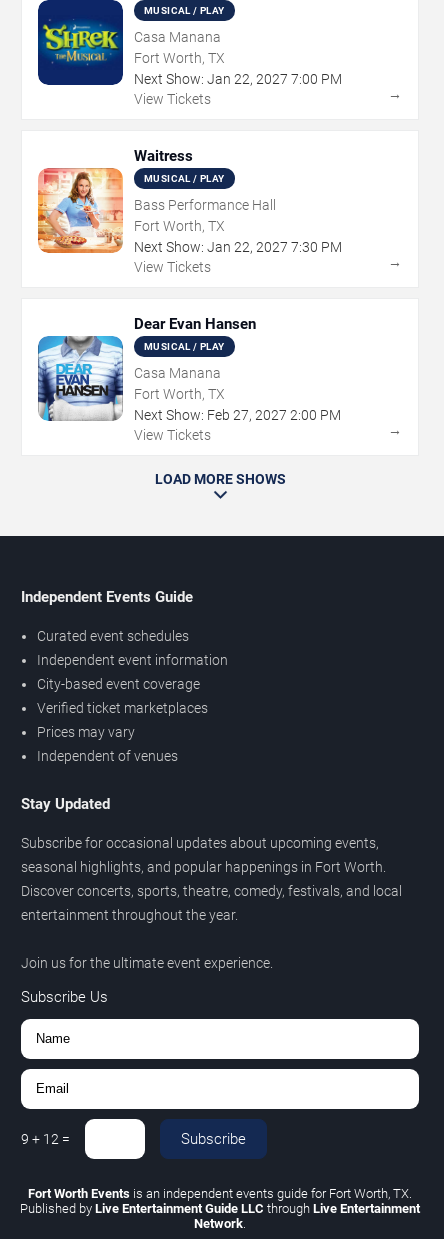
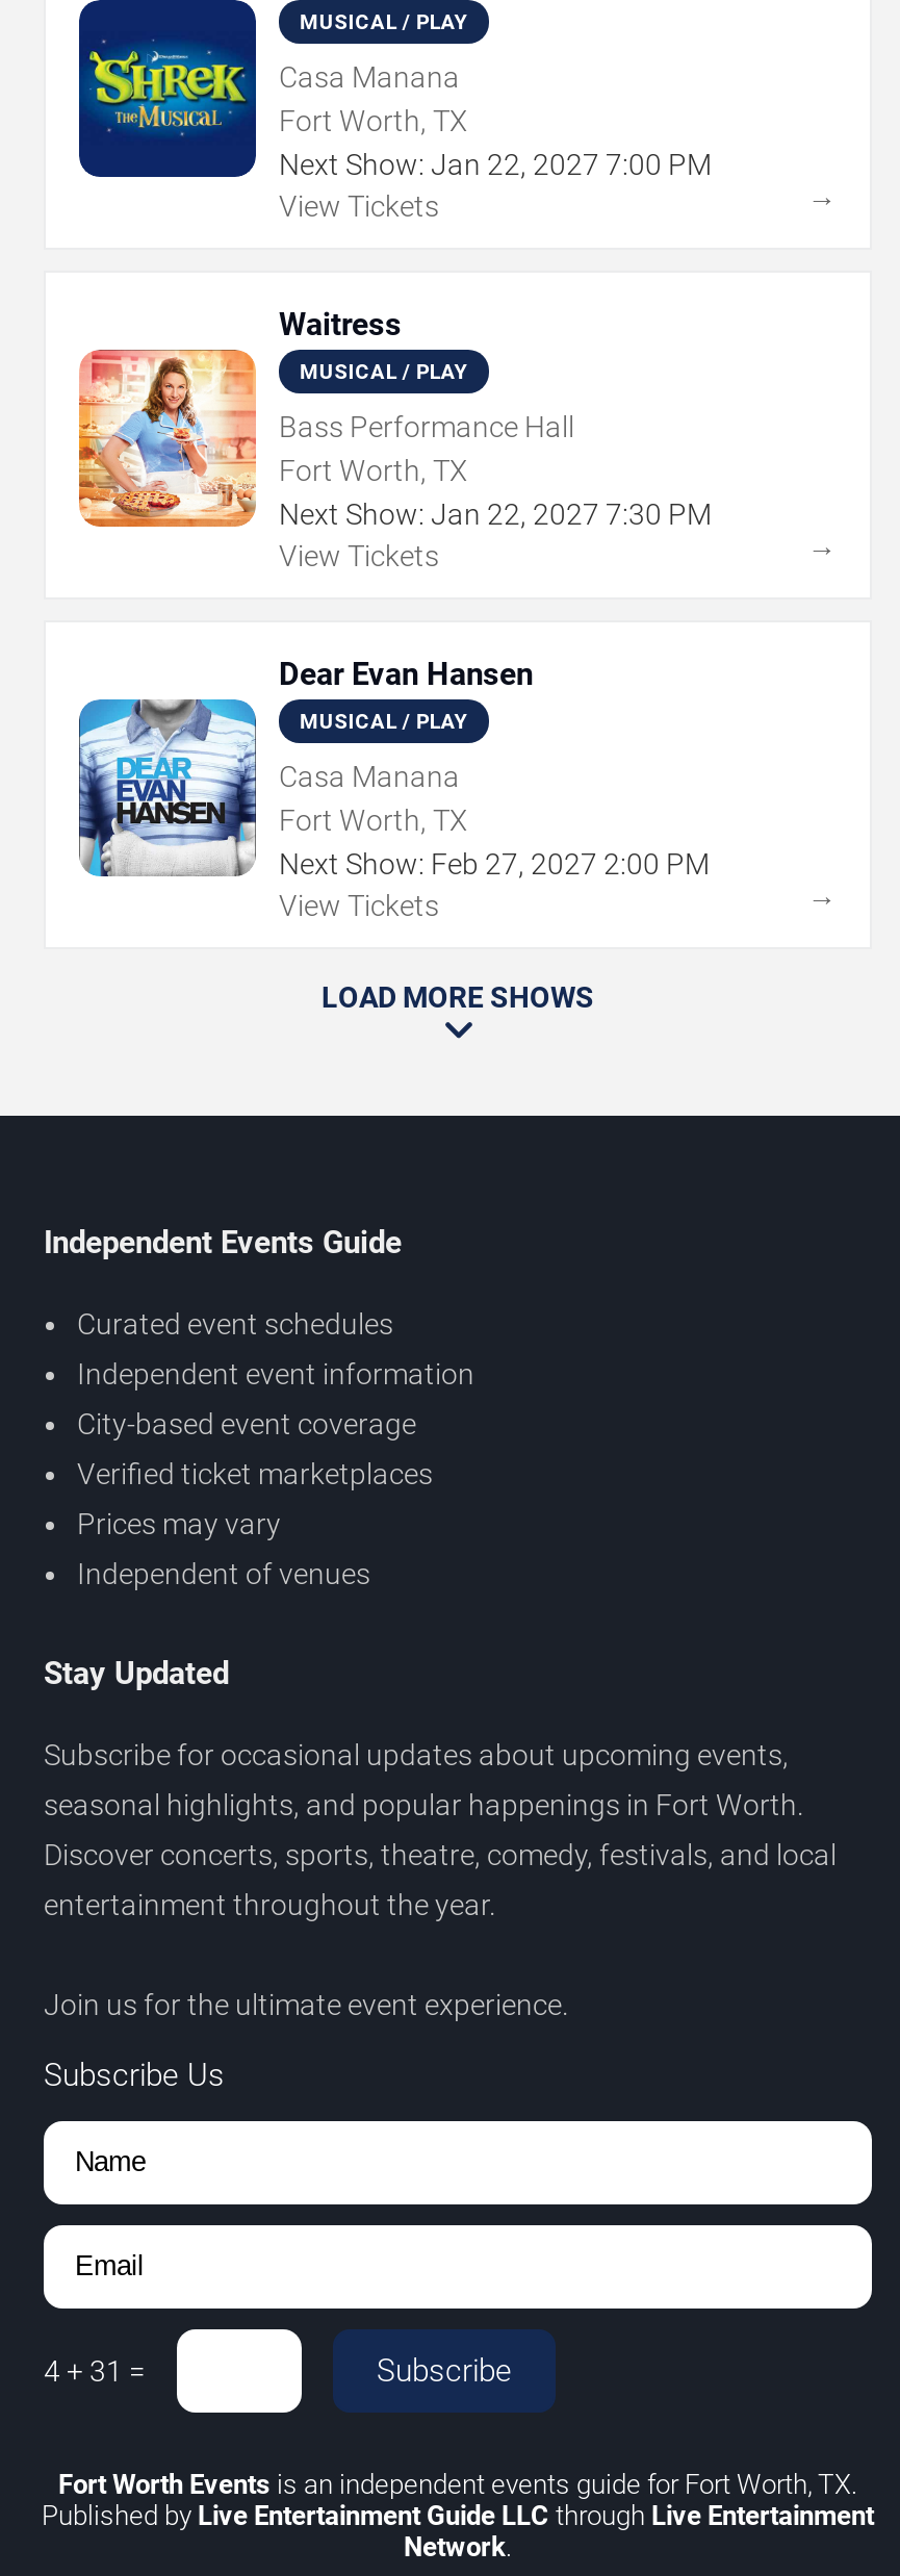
- 9 + 12 =
+ 4 + 31 =
